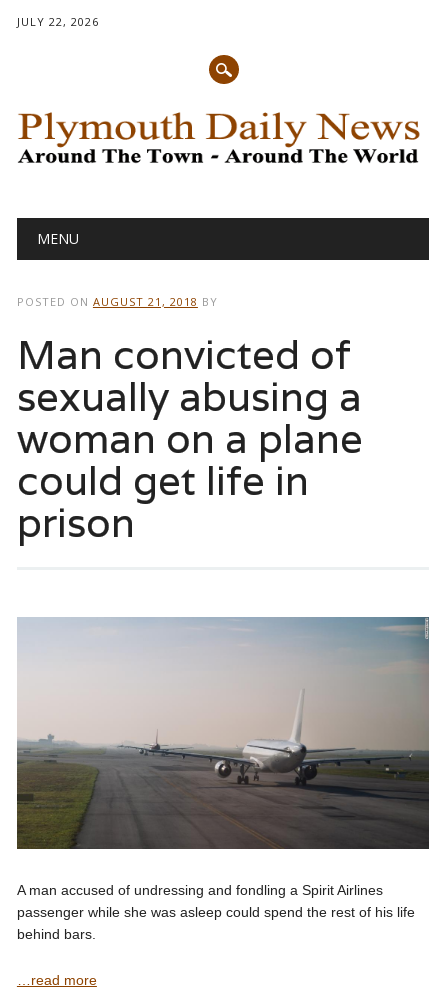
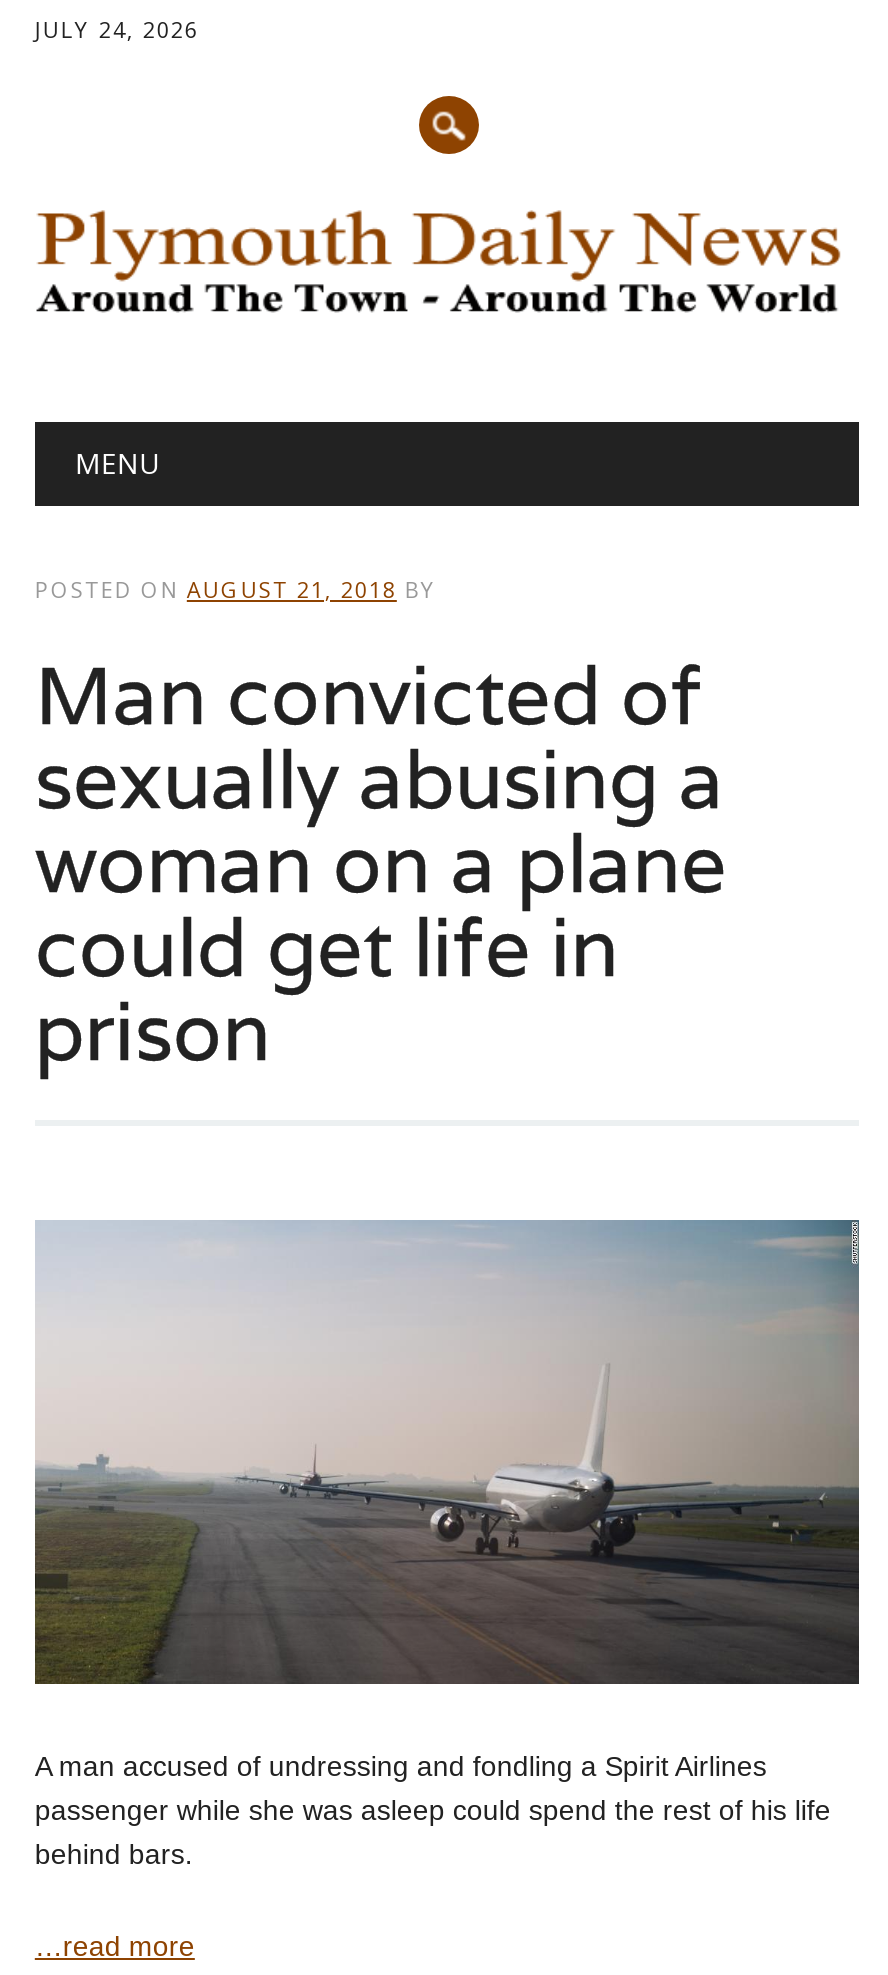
- JULY 22, 2026
+ JULY 24, 2026
